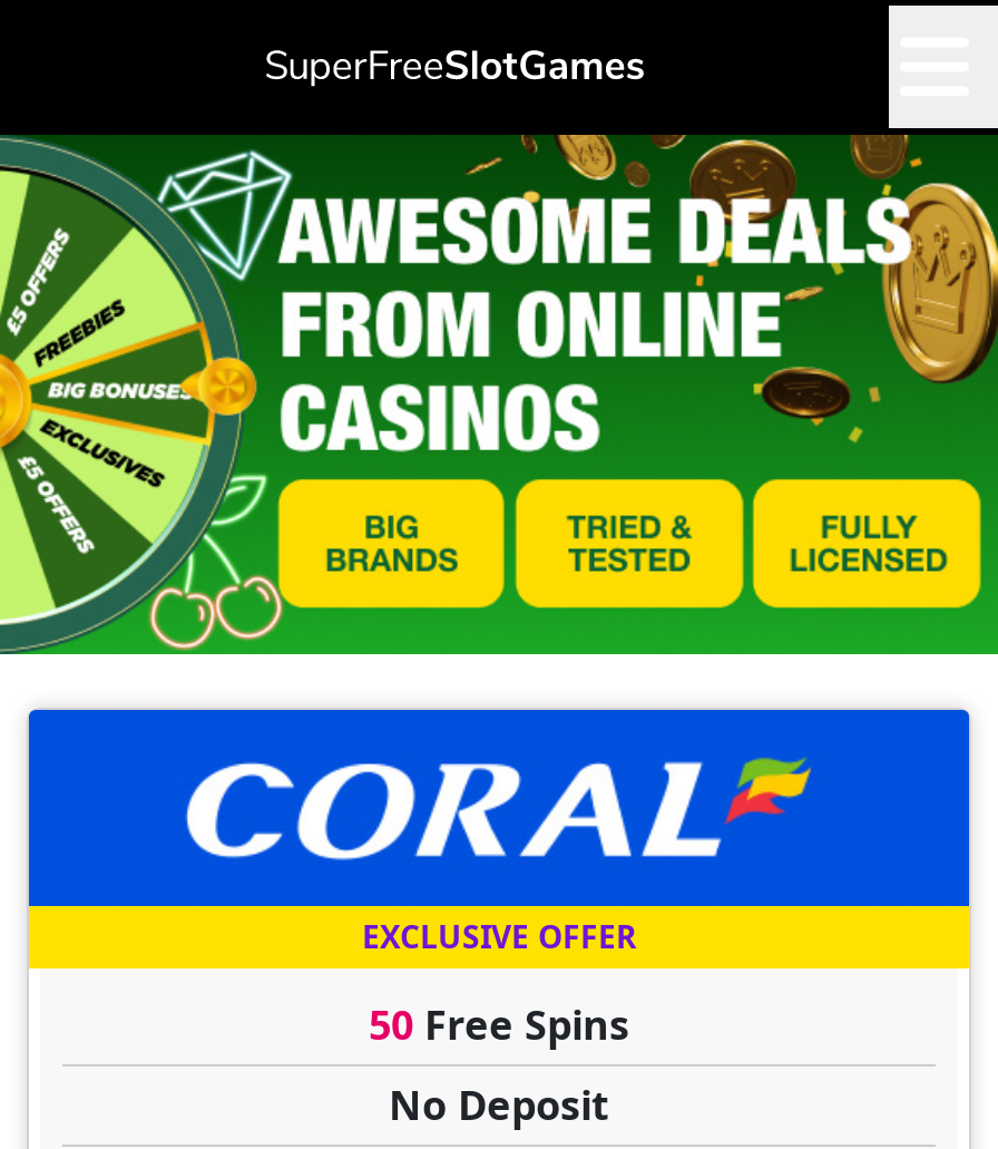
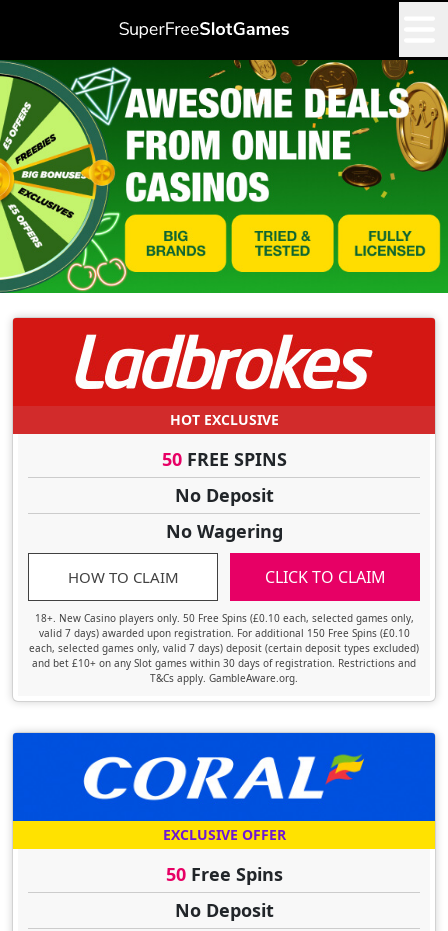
+ [image]
+ HOT EXCLUSIVE
+ 50 FREE SPINS
+ No Deposit
+ No Wagering
+ CLICK TO CLAIM
+ HOW TO CLAIM
+ 18+. New Casino players only. 50 Free Spins (£0.10 each, selected games only,
+ valid 7 days) awarded upon registration. For additional 150 Free Spins (£0.10
+ each, selected games only, valid 7 days) deposit (certain deposit types excluded)
+ and bet £10+ on any Slot games within 30 days of registration. Restrictions and
+ T&Cs apply. GambleAware.org.
